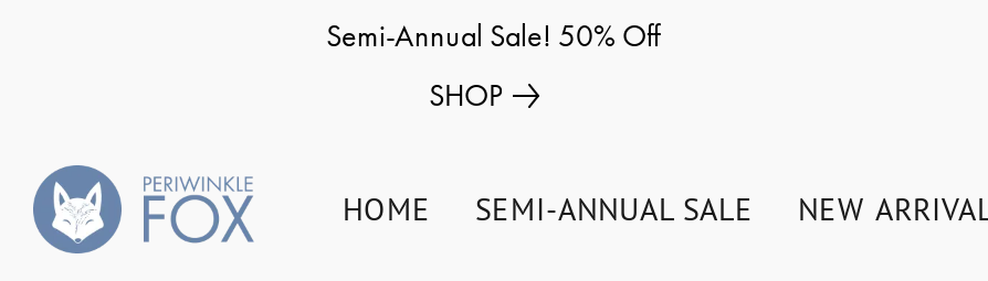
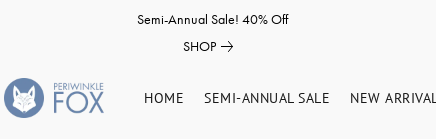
- Semi-Annual Sale! 50% Off
+ Semi-Annual Sale! 40% Off
